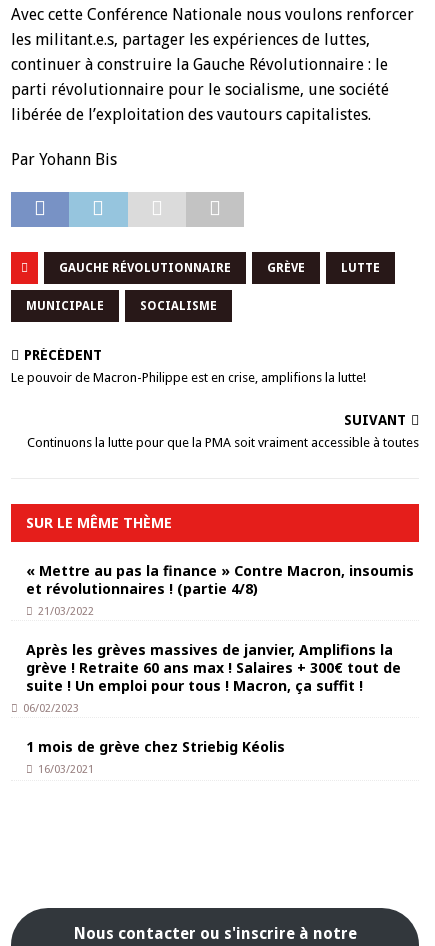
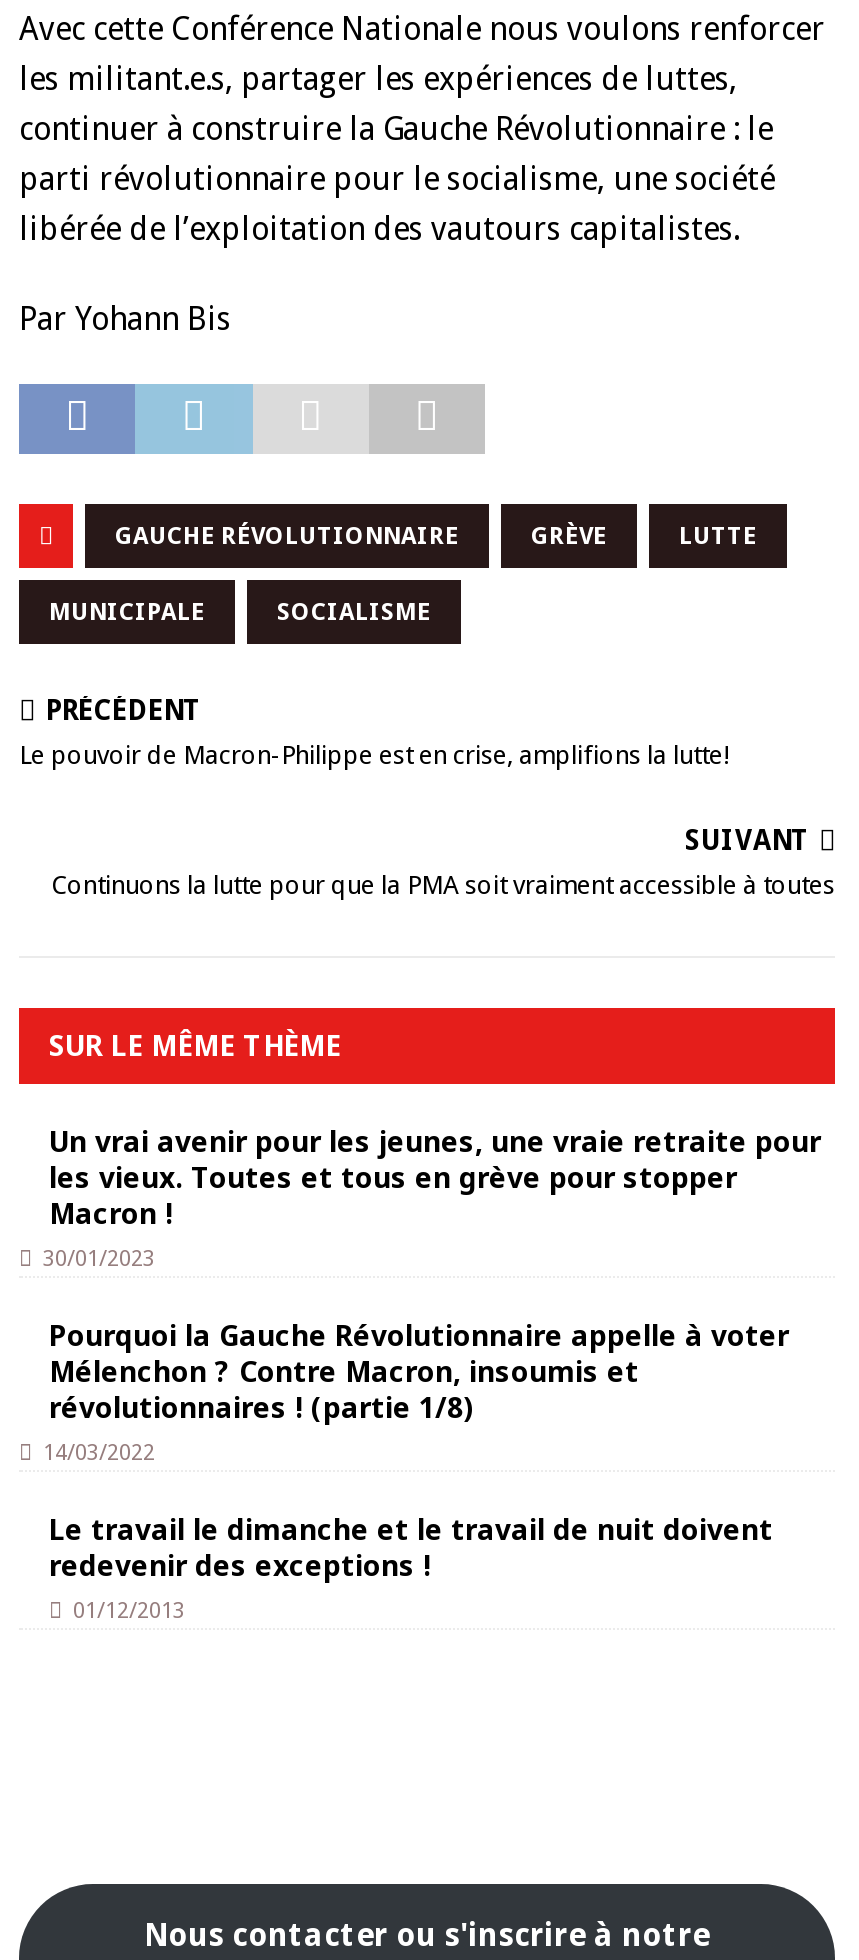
- « Mettre au pas la finance » Contre Macron, insoumis
- et révolutionnaires ! (partie 4/8)
- 21/03/2022
+ Un vrai avenir pour les jeunes, une vraie retraite pour
+ les vieux. Toutes et tous en grève pour stopper
+ Macron !
+ 30/01/2023

- Après les grèves massives de janvier, Amplifions la
- grève ! Retraite 60 ans max ! Salaires + 300€ tout de
- suite ! Un emploi pour tous ! Macron, ça suffit !
- 06/02/2023
+ Pourquoi la Gauche Révolutionnaire appelle à voter
+ Mélenchon ? Contre Macron, insoumis et
+ révolutionnaires ! (partie 1/8)
+ 14/03/2022

- 1 mois de grève chez Striebig Kéolis
- 16/03/2021
+ Le travail le dimanche et le travail de nuit doivent
+ redevenir des exceptions !
+ 01/12/2013
